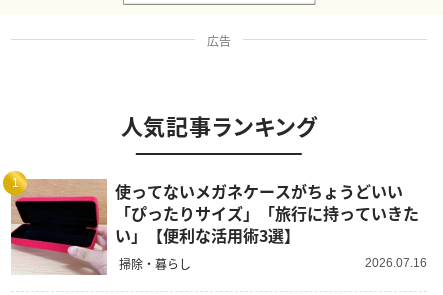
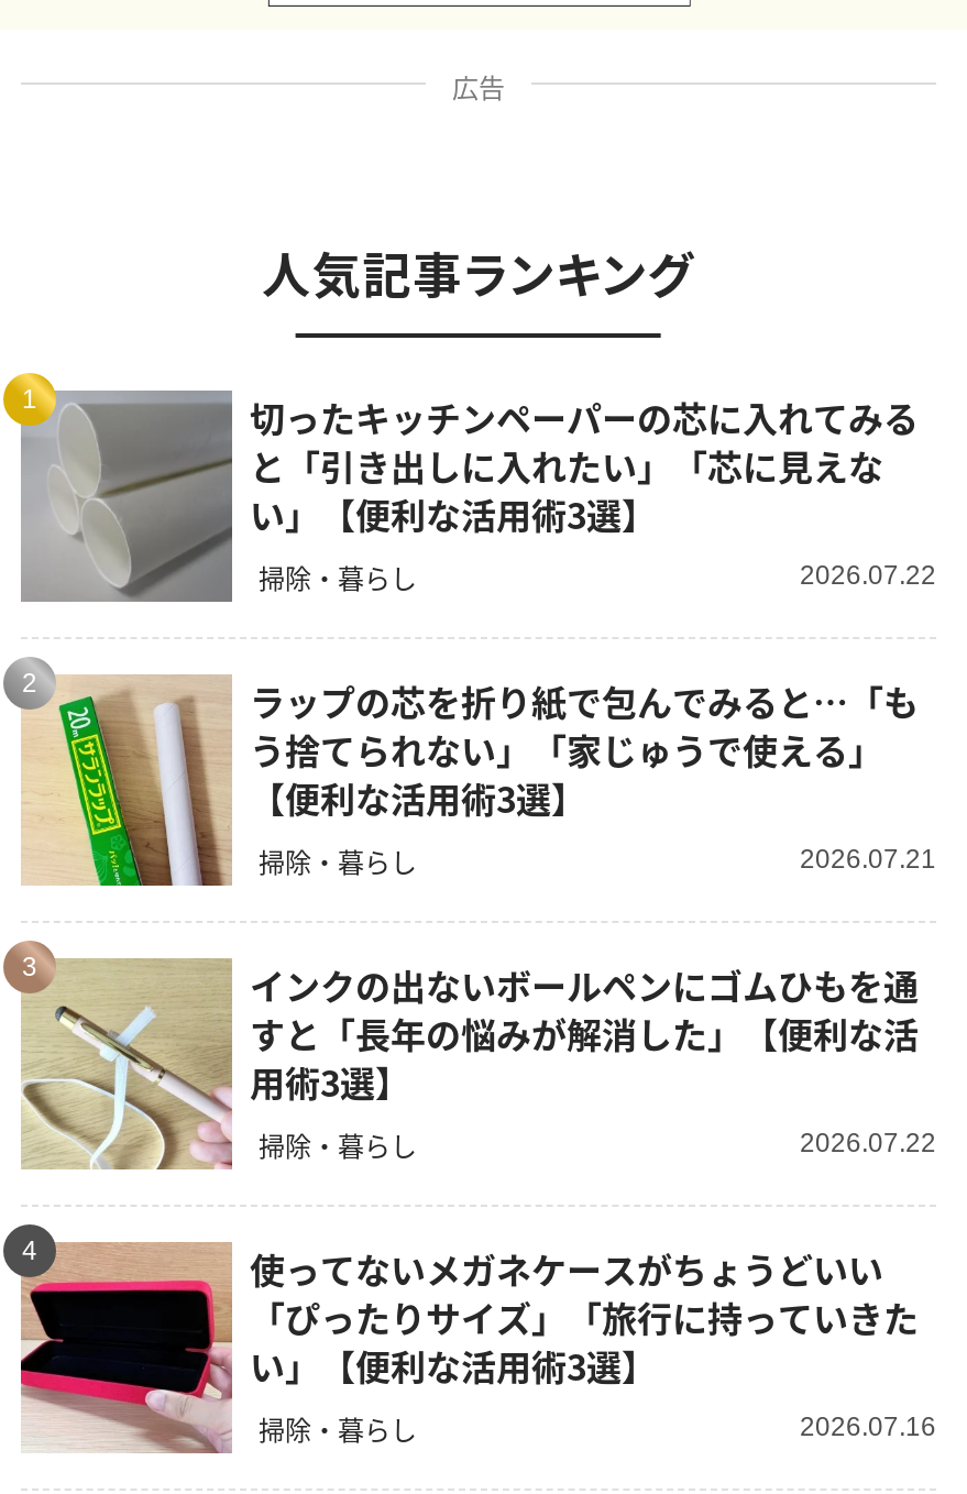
+ [image]
+ 切ったキッチンペーパーの芯に入れてみる
+ と「引き出しに入れたい」「芯に見えな
+ い」【便利な活用術3選】
+ 掃除・暮らし
+ 2026.07.22

+ [image]
+ 2
+ ラップの芯を折り紙で包んでみると…「も
+ う捨てられない」「家じゅうで使える」
+ 【便利な活用術3選】
+ 掃除・暮らし
+ 2026.07.21

+ [image]
+ 3
+ インクの出ないボールペンにゴムひもを通
+ すと「長年の悩みが解消した」【便利な活
+ 用術3選】
+ 掃除・暮らし
+ 2026.07.22

+ 4
